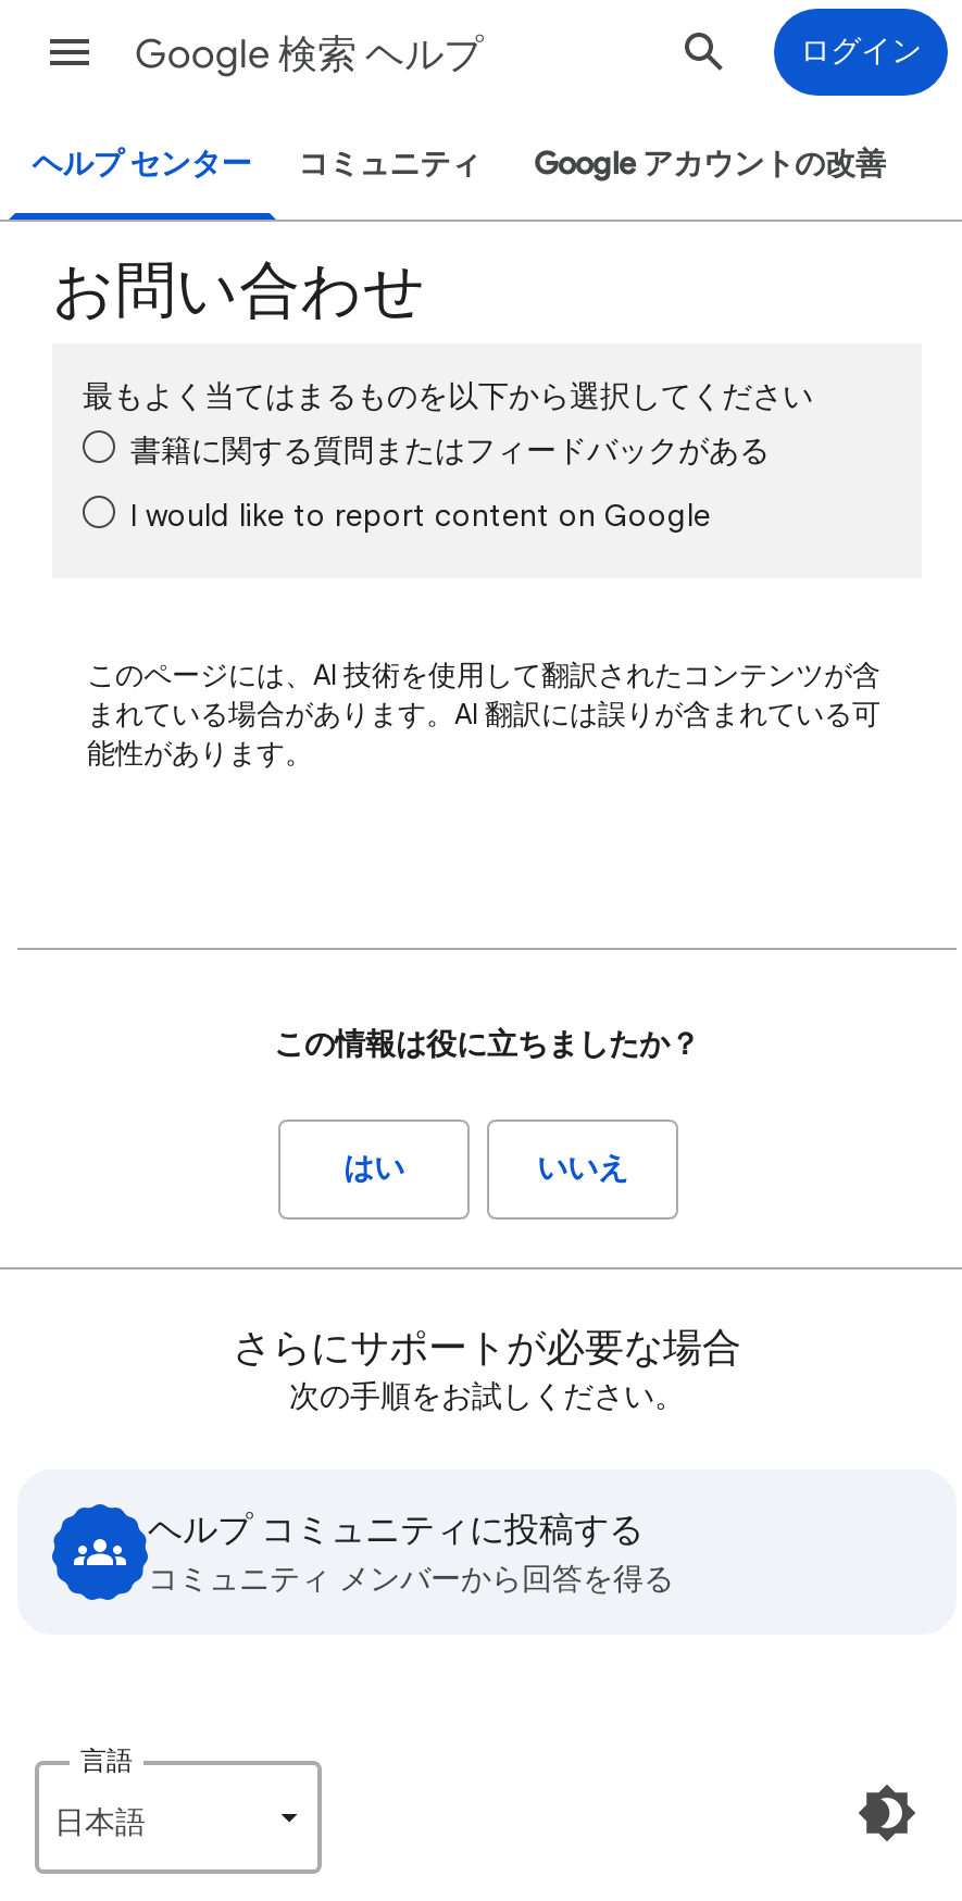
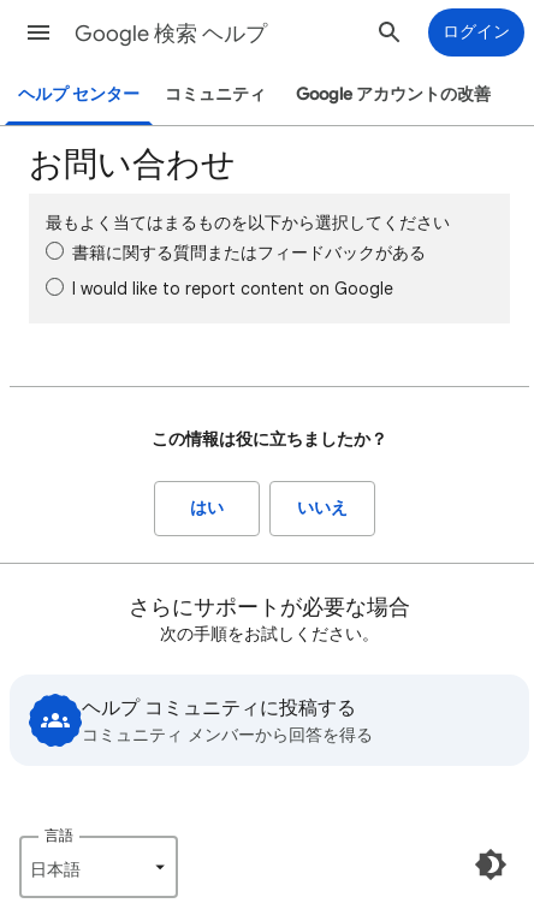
- このページには、AI 技術を使用して翻訳されたコンテンツが含
- まれている場合があります。AI 翻訳には誤りが含まれている可
- 能性があります。
